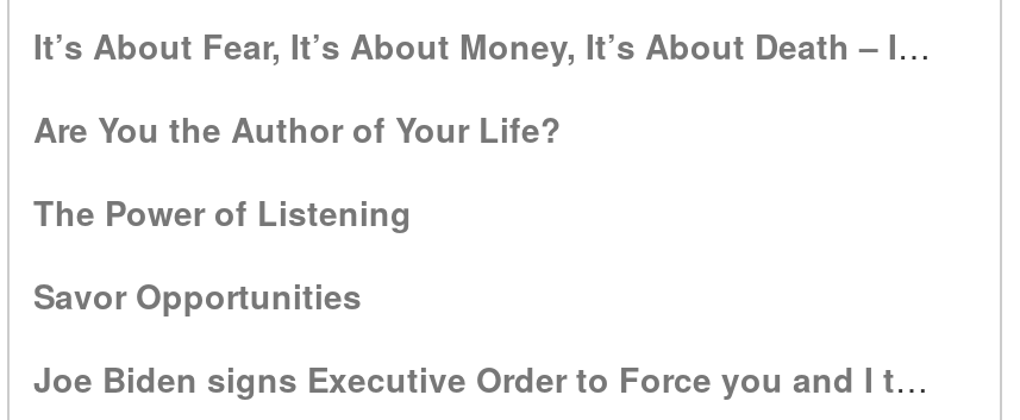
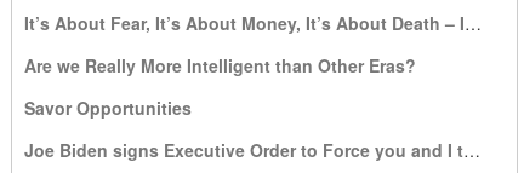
- Are You the Author of Your Life?
- The Power of Listening
+ Are we Really More Intelligent than Other Eras?
